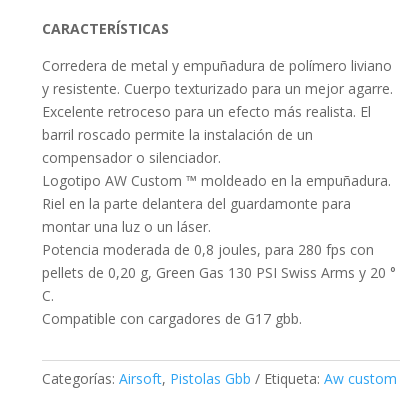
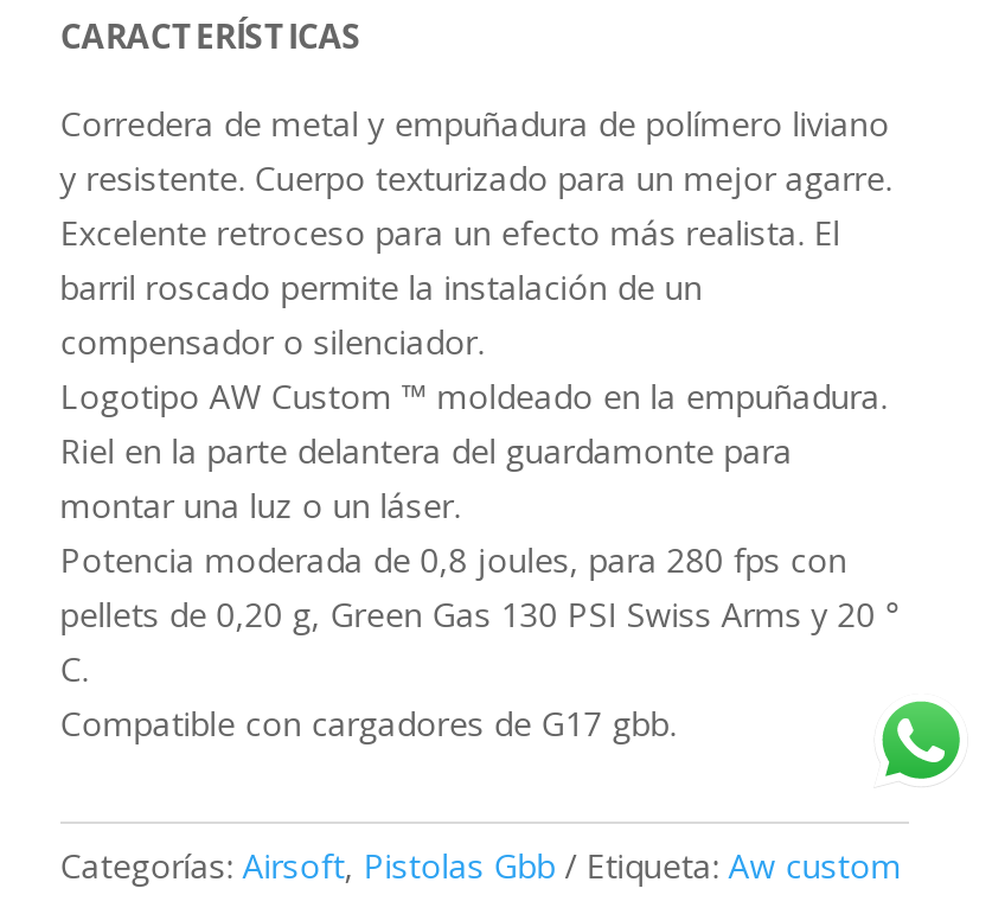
+ [image]
